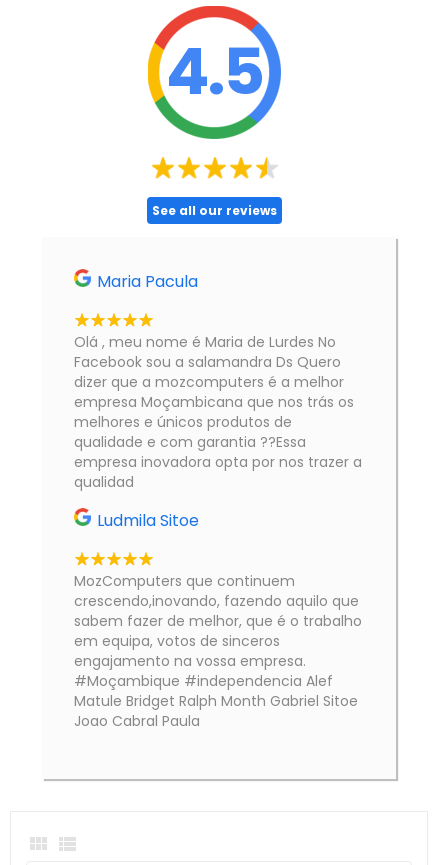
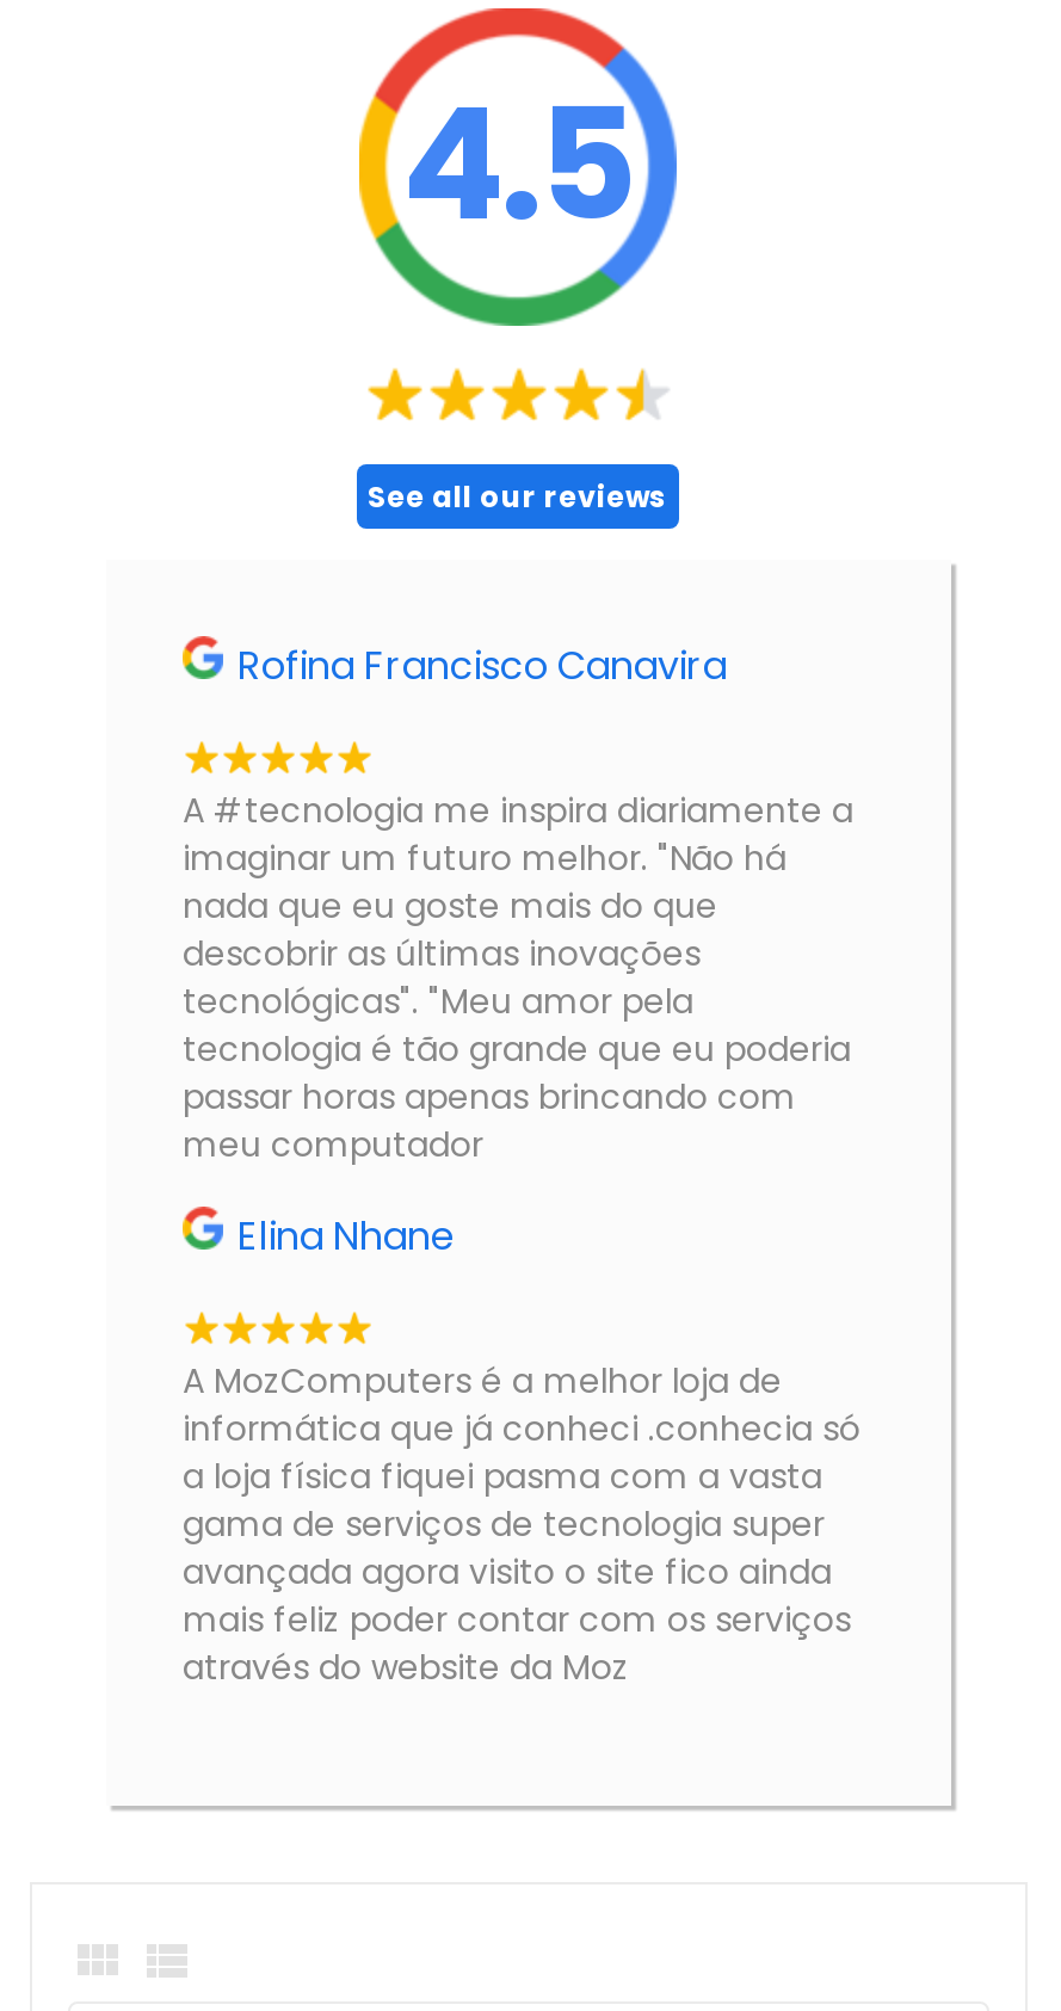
- Maria Pacula
+ Rofina Francisco Canavira

- Olá , meu nome é Maria de Lurdes No
- Facebook sou a salamandra Ds Quero
- dizer que a mozcomputers é a melhor
- empresa Moçambicana que nos trás os
- melhores e únicos produtos de
- qualidade e com garantia ??Essa
- empresa inovadora opta por nos trazer a
- qualidad
+ A #tecnologia me inspira diariamente a
+ imaginar um futuro melhor. "Não há
+ nada que eu goste mais do que
+ descobrir as últimas inovações
+ tecnológicas". "Meu amor pela
+ tecnologia é tão grande que eu poderia
+ passar horas apenas brincando com
+ meu computador

- Ludmila Sitoe
+ Elina Nhane

- MozComputers que continuem
- crescendo,inovando, fazendo aquilo que
- sabem fazer de melhor, que é o trabalho
- em equipa, votos de sinceros
- engajamento na vossa empresa.
- #Moçambique #independencia Alef
- Matule Bridget Ralph Month Gabriel Sitoe
- Joao Cabral Paula
+ A MozComputers é a melhor loja de
+ informática que já conheci .conhecia só
+ a loja física fiquei pasma com a vasta
+ gama de serviços de tecnologia super
+ avançada agora visito o site fico ainda
+ mais feliz poder contar com os serviços
+ através do website da Moz
